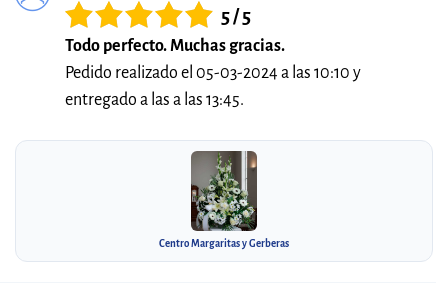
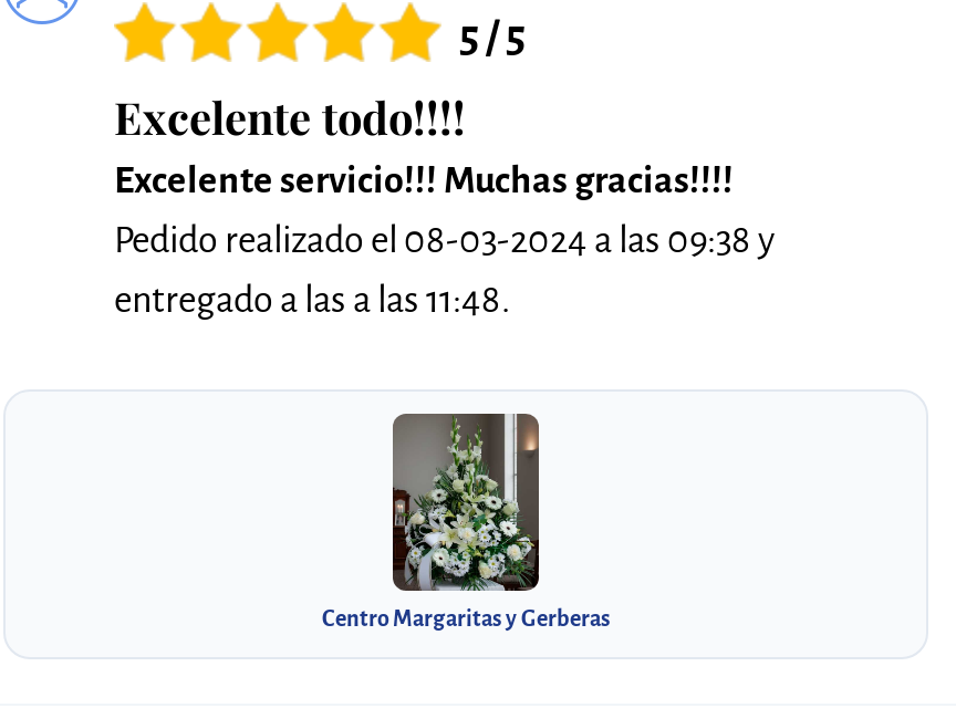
- Todo perfecto. Muchas gracias.
+ Excelente todo!!!!
+ Excelente servicio!!! Muchas gracias!!!!

- Pedido realizado el 05-03-2024 a las 10:10 y
+ Pedido realizado el 08-03-2024 a las 09:38 y

- entregado a las a las 13:45.
+ entregado a las a las 11:48.
